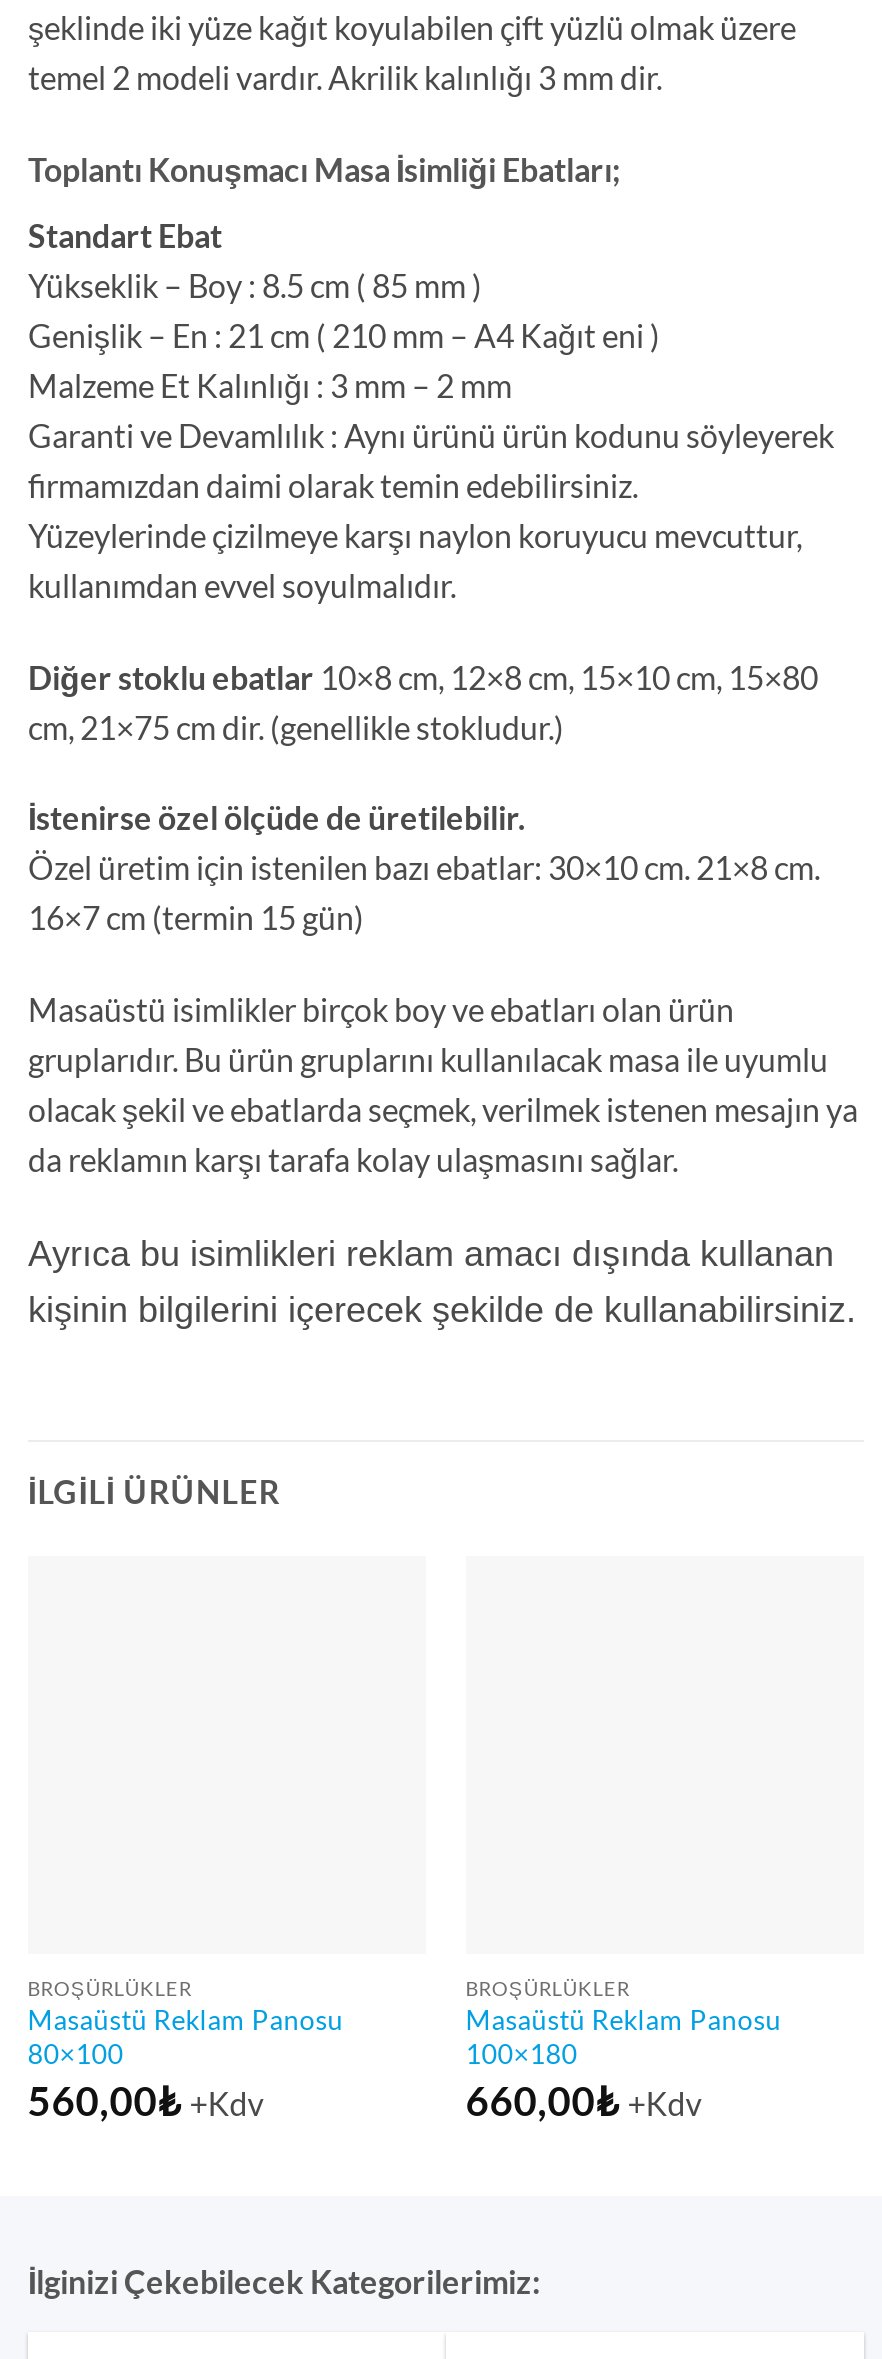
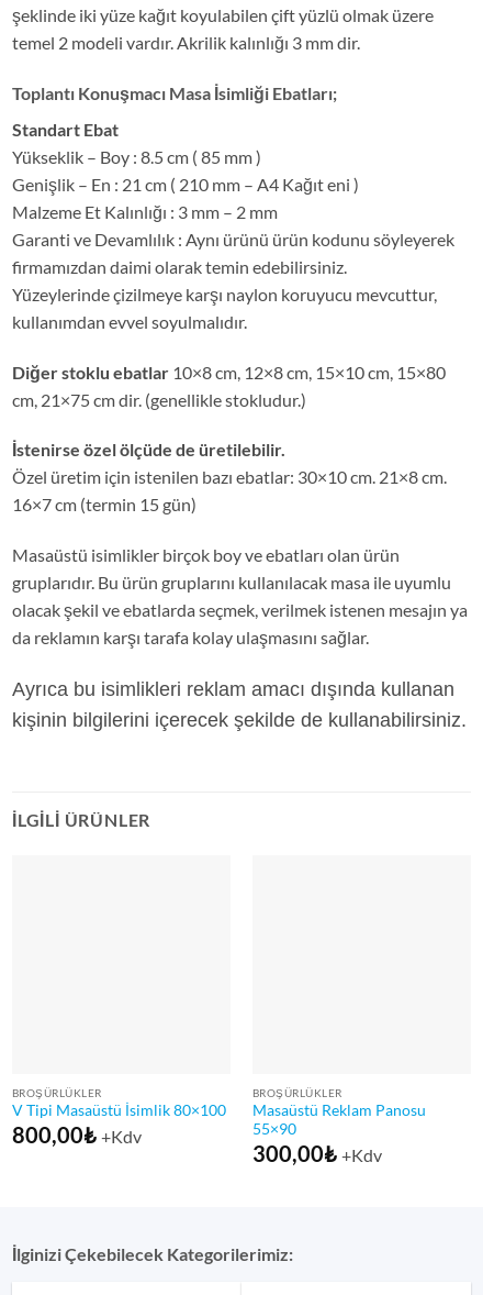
- Masaüstü Reklam Panosu
- 80×100
- 560,00₺ +Kdv
+ V Tipi Masaüstü İsimlik 80×100
+ 800,00₺ +Kdv

- 100×180
+ 55×90

- 660,00₺ +Kdv
+ 300,00₺ +Kdv
